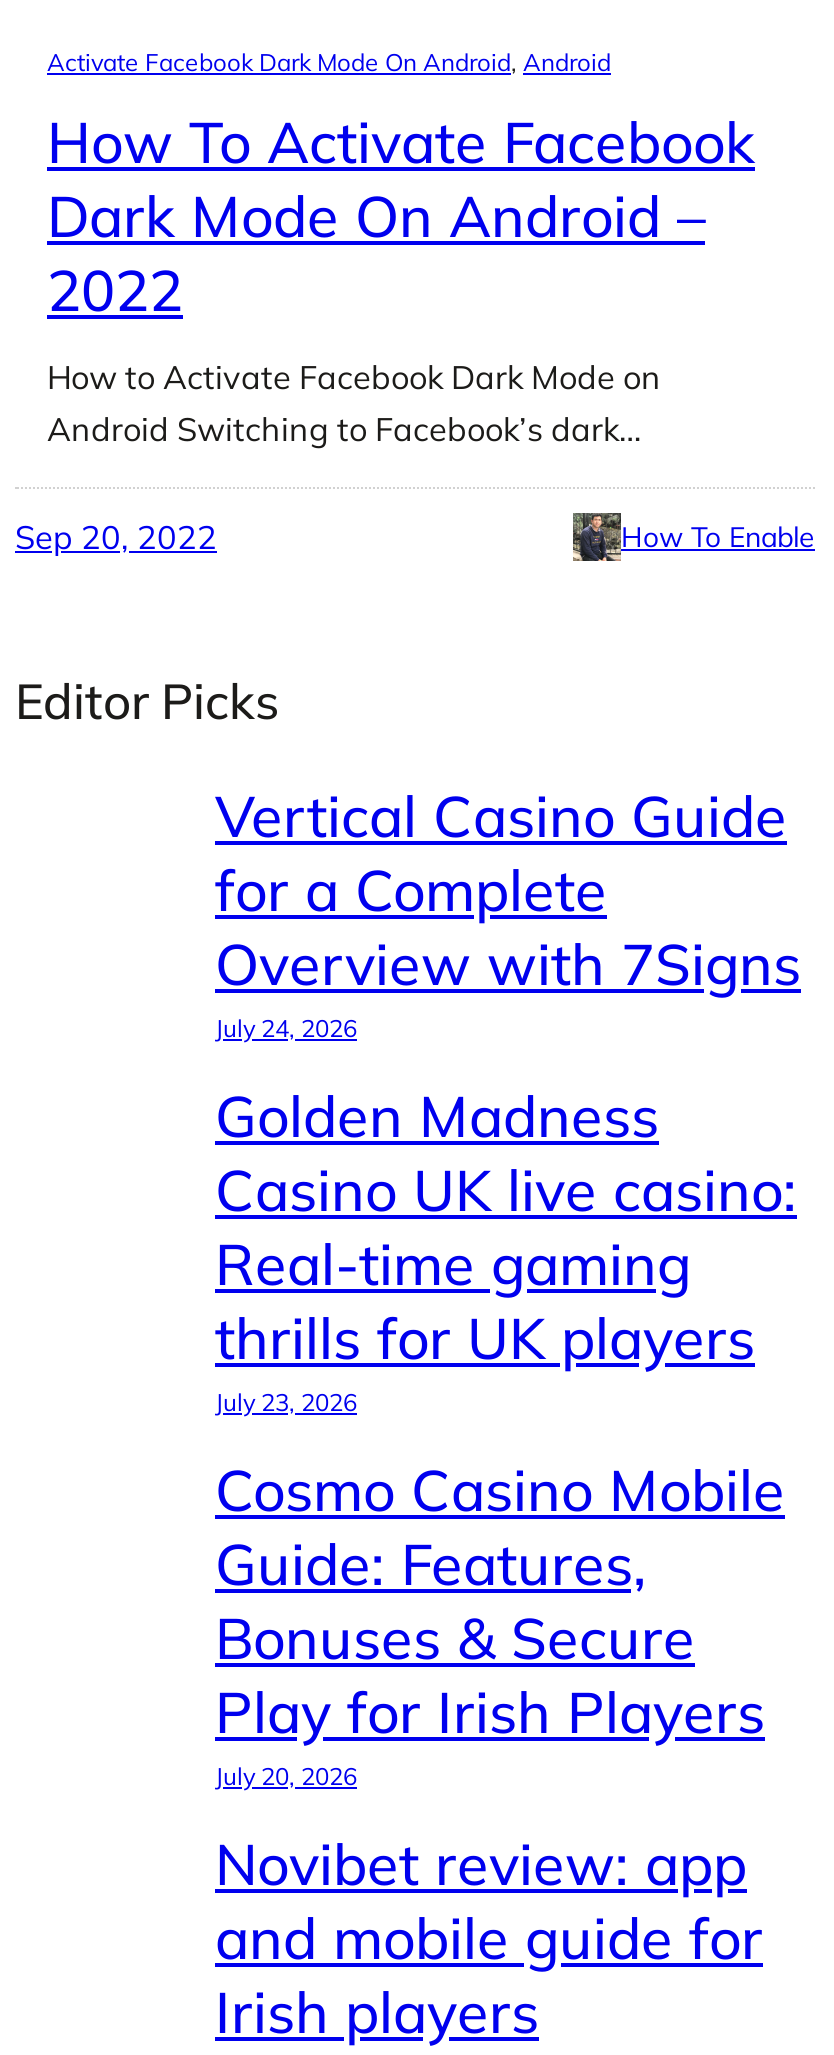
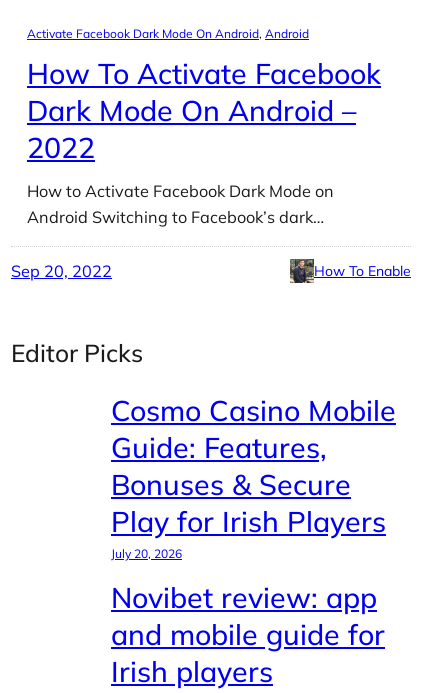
- Vertical Casino Guide
- for a Complete
- Overview with 7Signs
- July 24, 2026
- Golden Madness
- Casino UK live casino:
- Real-time gaming
- thrills for UK players
- July 23, 2026
